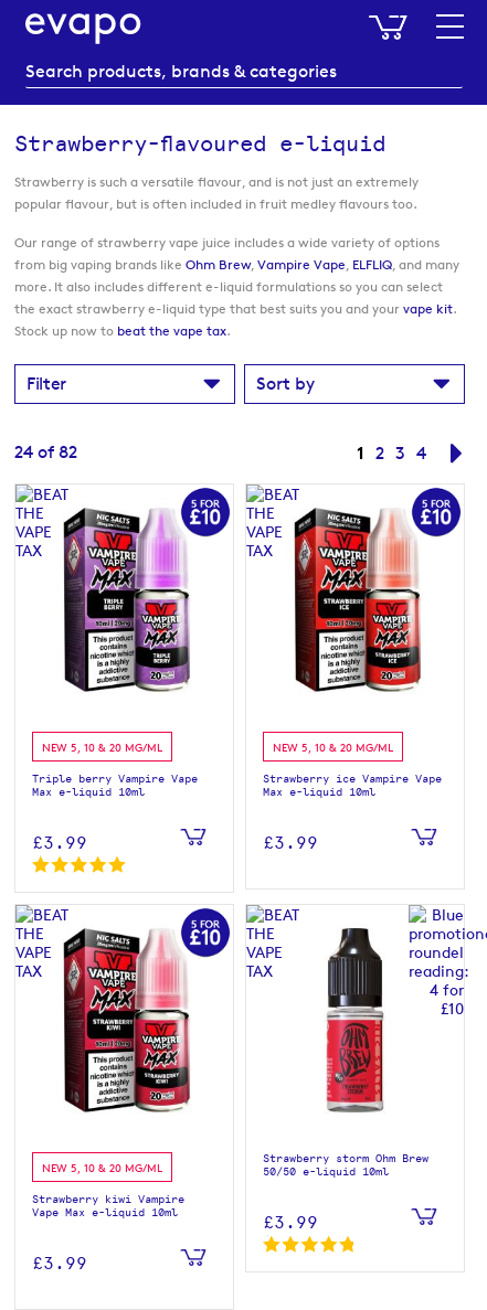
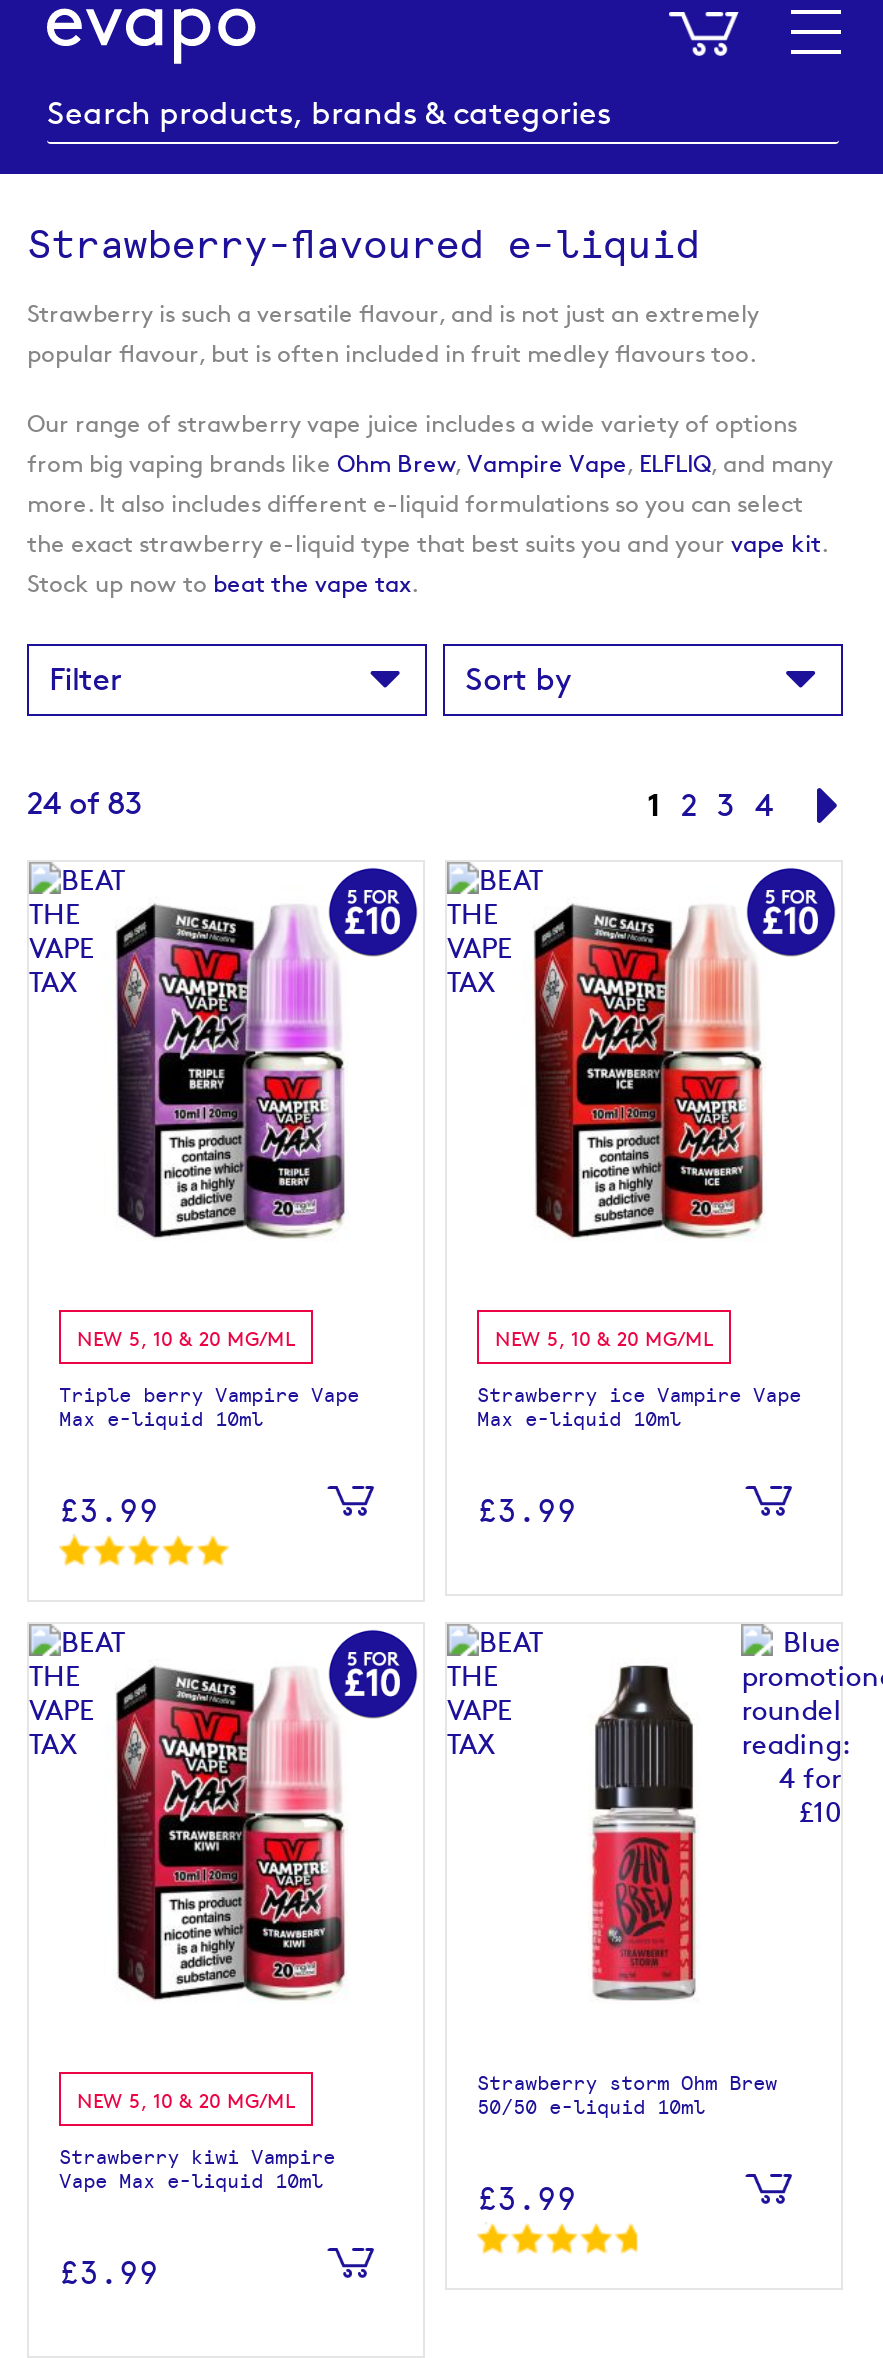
- 24 of 82
+ 24 of 83
